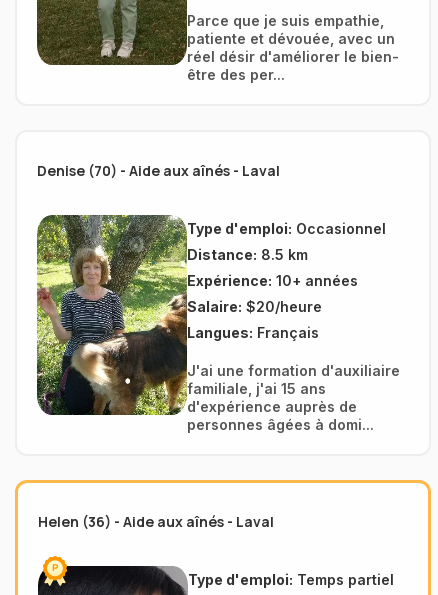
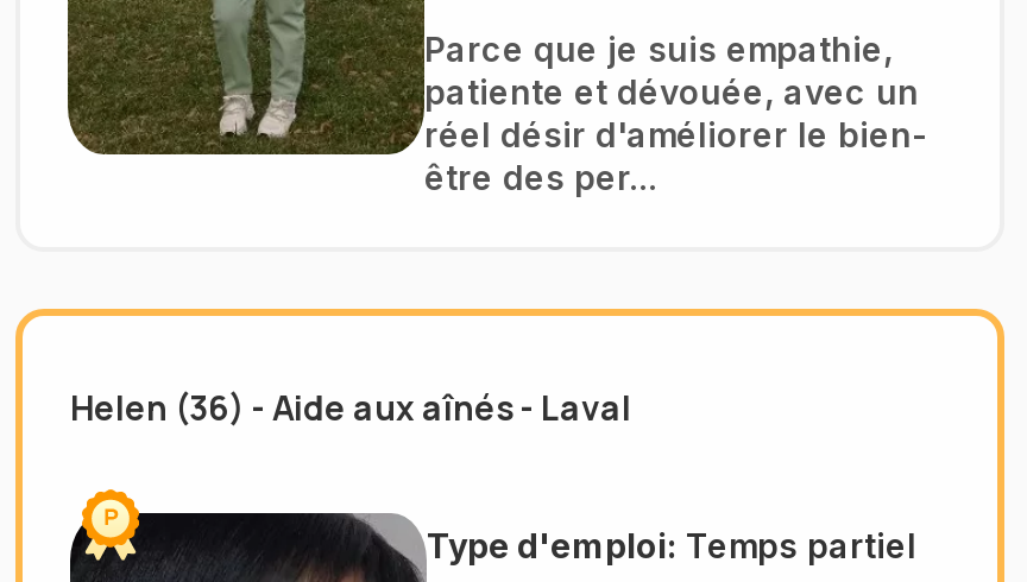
- [image]
- Denise (70) - Aide aux aînés - Laval
- Type d'emploi: Occasionnel
- Distance: 8.5 km
- Expérience: 10+ années
- Salaire: $20/heure
- Langues: Français
- J'ai une formation d'auxiliaire
- familiale, j'ai 15 ans
- d'expérience auprès de
- personnes âgées à domi...
